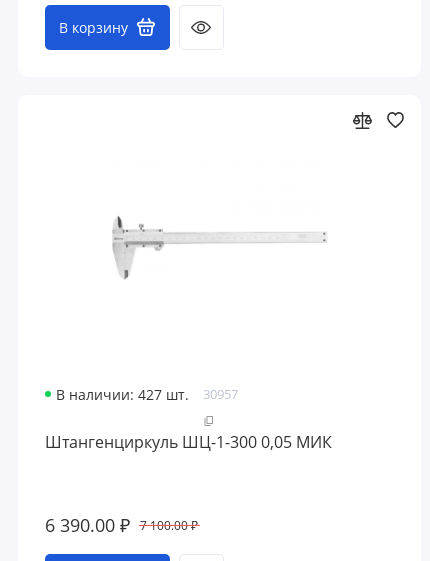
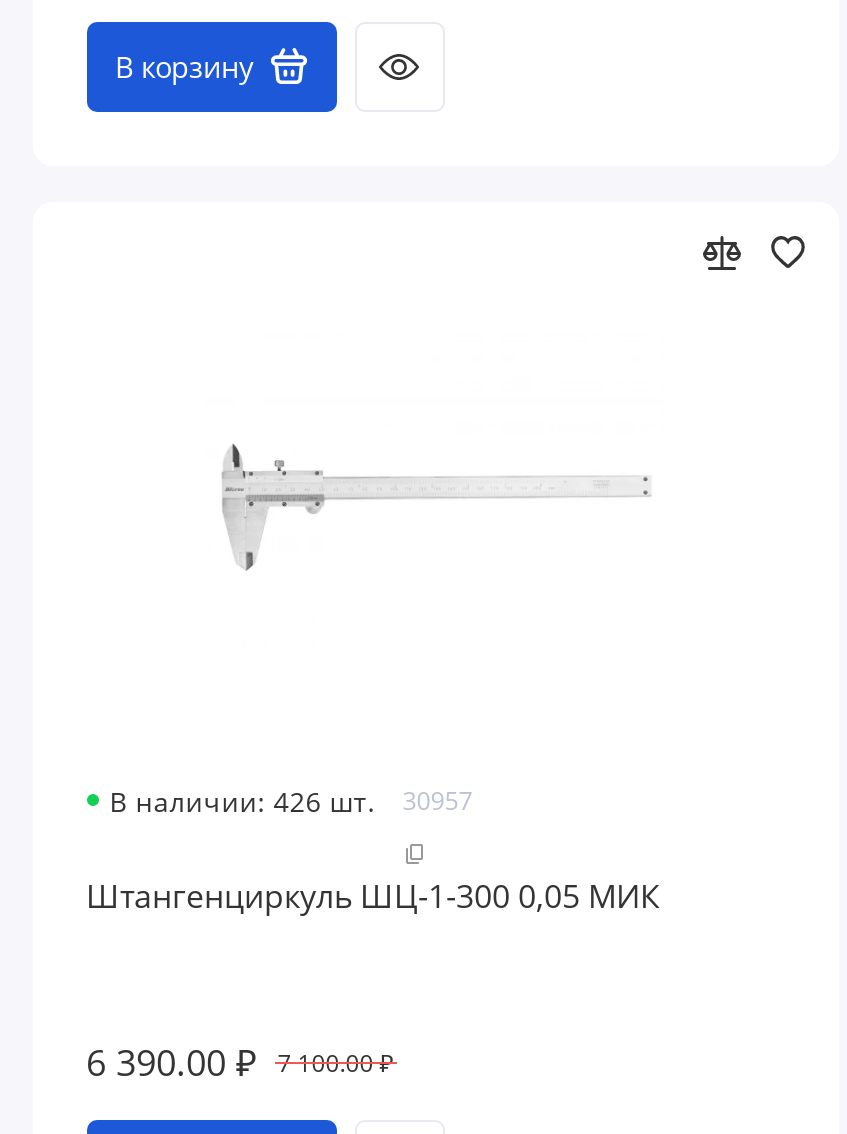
- В наличии: 427 шт. 30957
+ В наличии: 426 шт. 30957
